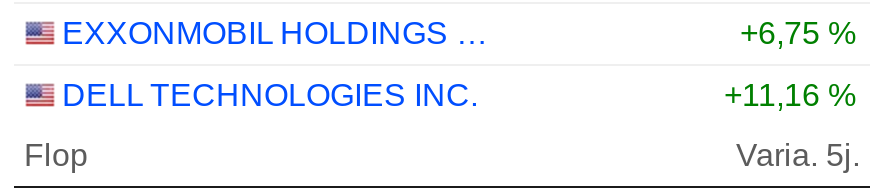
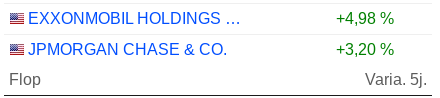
- +6,75 %
+ +4,98 %

- DELL TECHNOLOGIES INC.
- +11,16 %
+ JPMORGAN CHASE & CO.
+ +3,20 %
